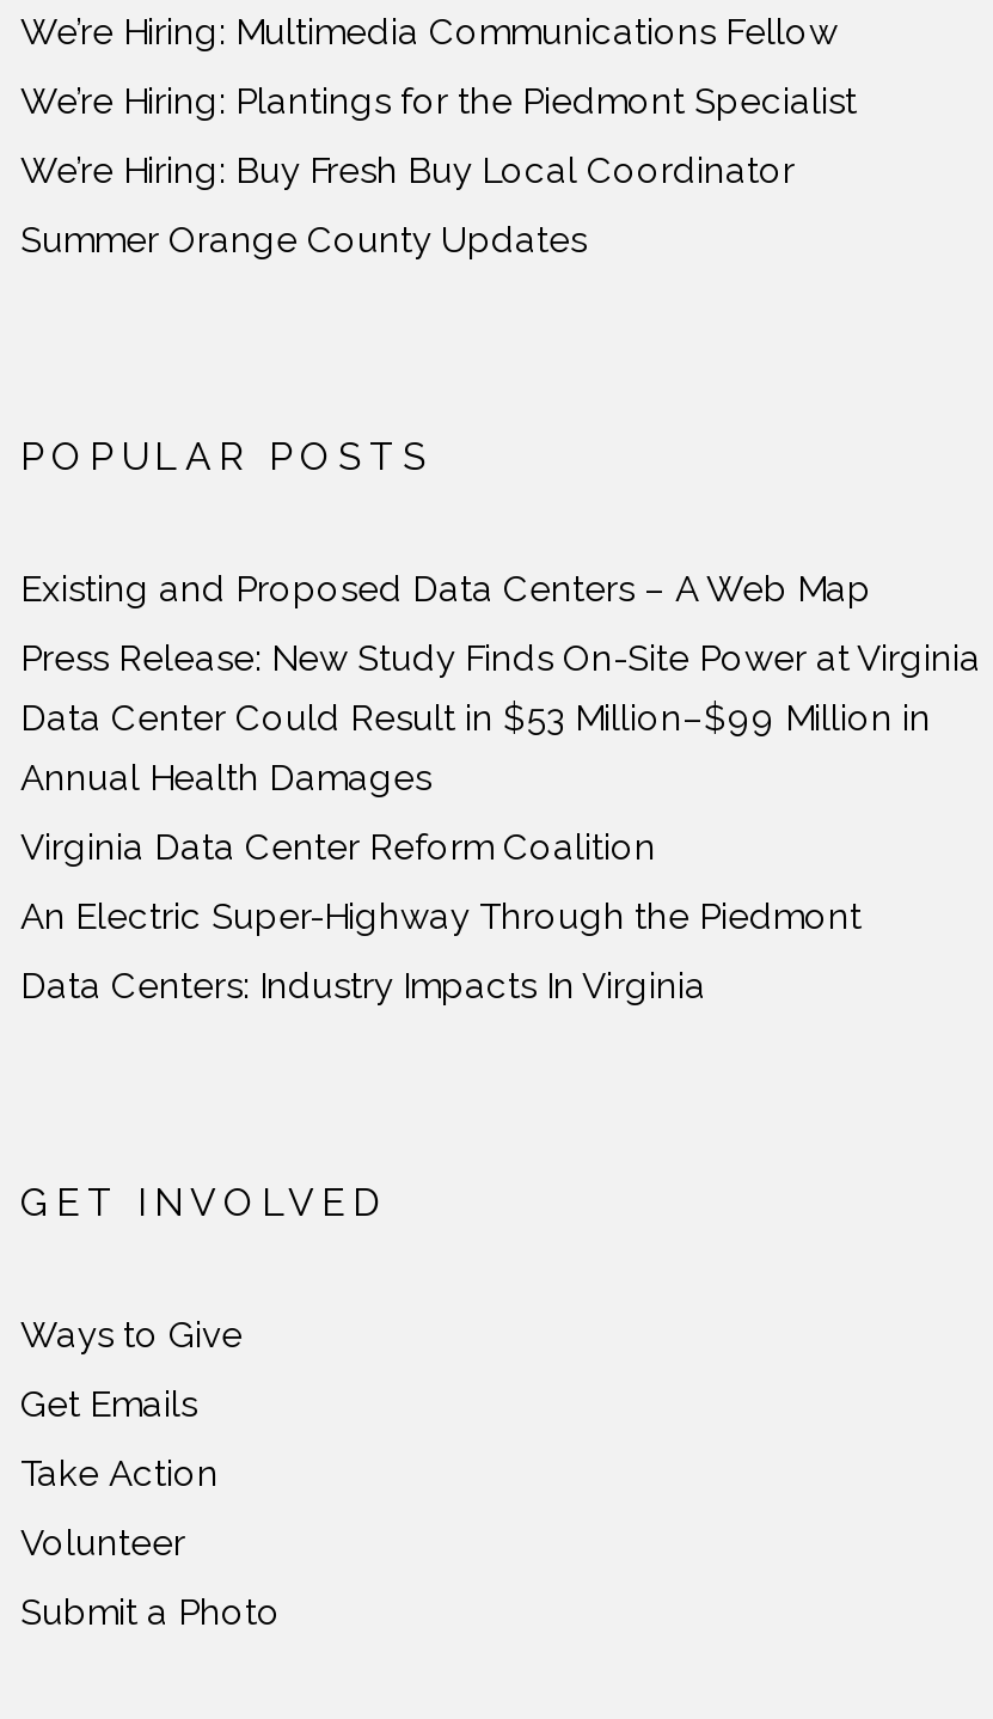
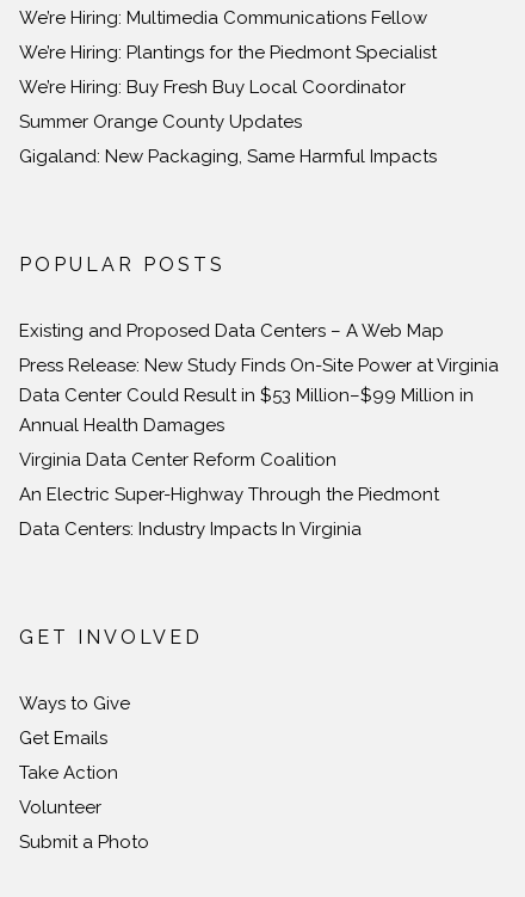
+ Gigaland: New Packaging, Same Harmful Impacts
